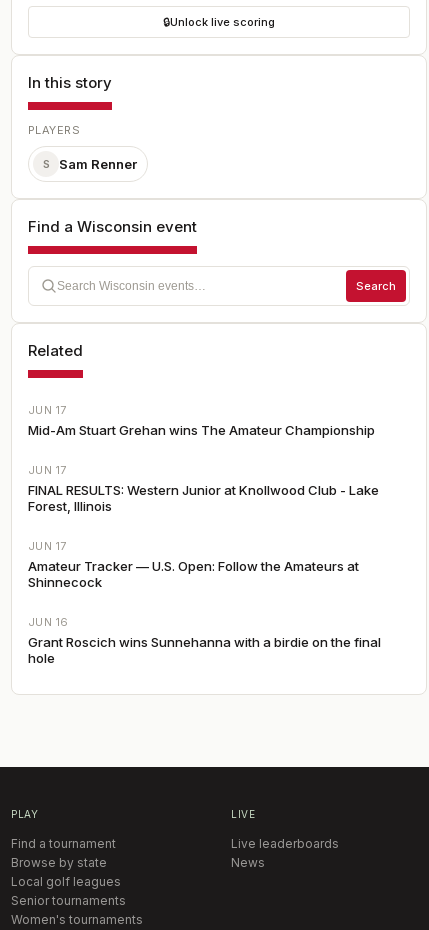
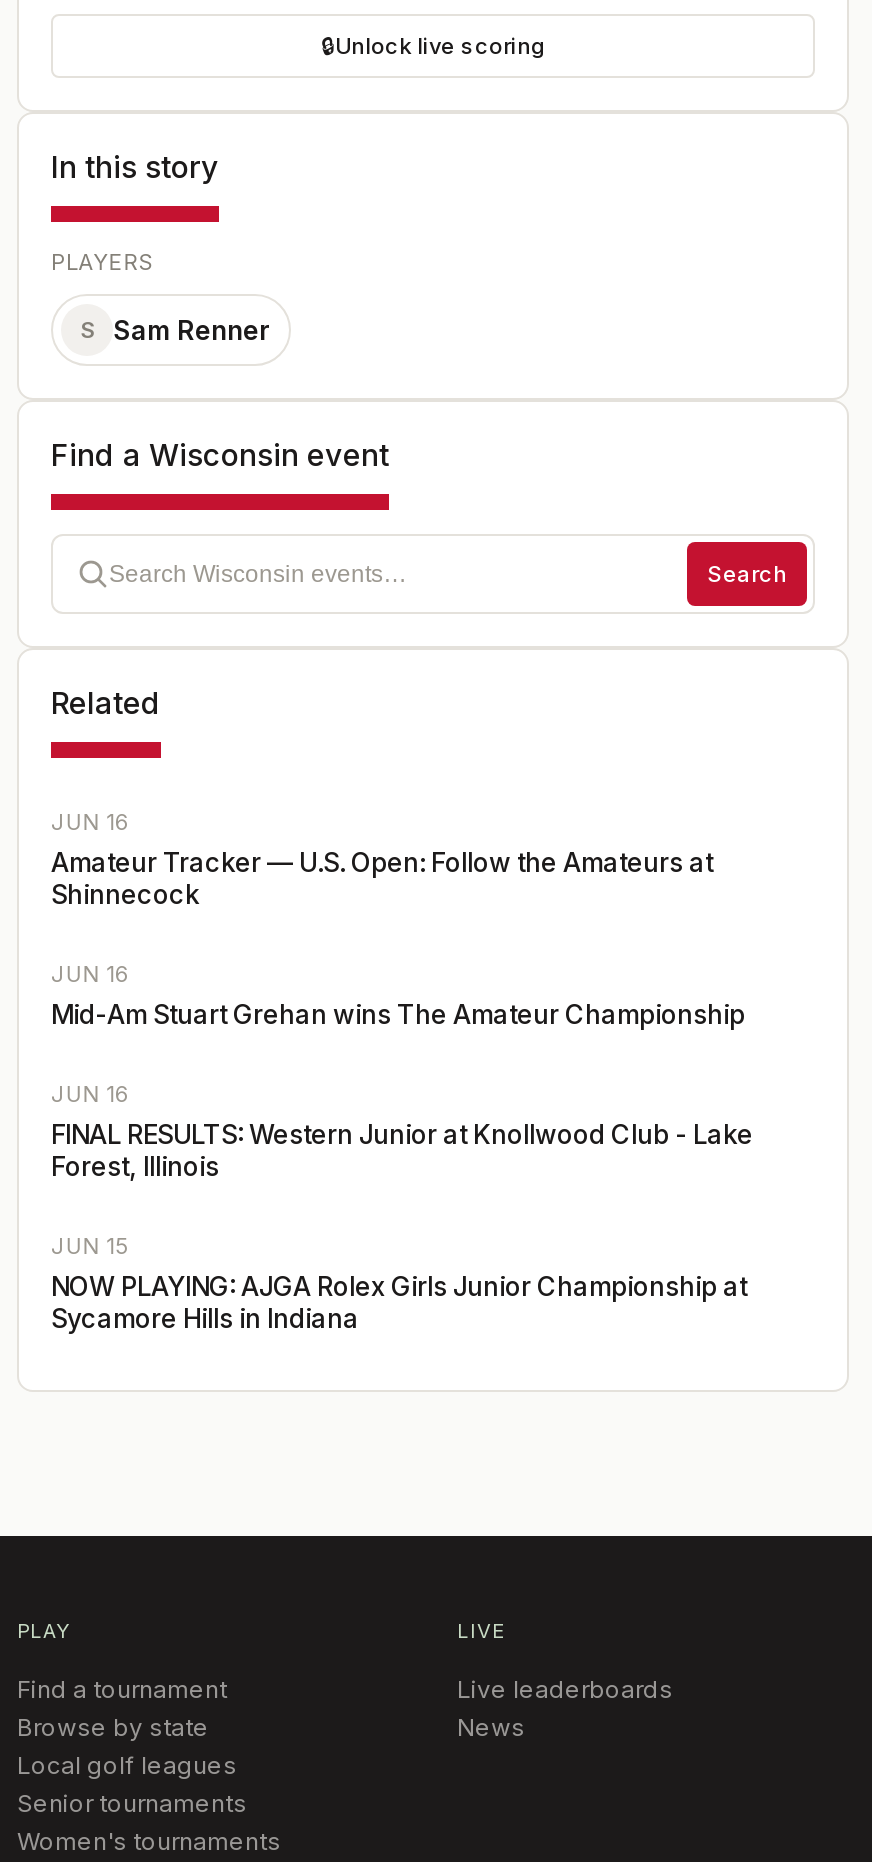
- JUN 17
- JUN 17
- JUN 17
+ JUN 16

moved down: Mid-Am Stuart Grehan wins The Amateur Championship

moved down: FINAL RESULTS: Western Junior at Knollwood Club - Lake | Forest, Illinois

moved up: Amateur Tracker — U.S. Open: Follow the Amateurs at | Shinnecock | JUN 16

- Grant Roscich wins Sunnehanna with a birdie on the final
- hole
+ JUN 16
+ JUN 15
+ NOW PLAYING: AJGA Rolex Girls Junior Championship at
+ Sycamore Hills in Indiana
